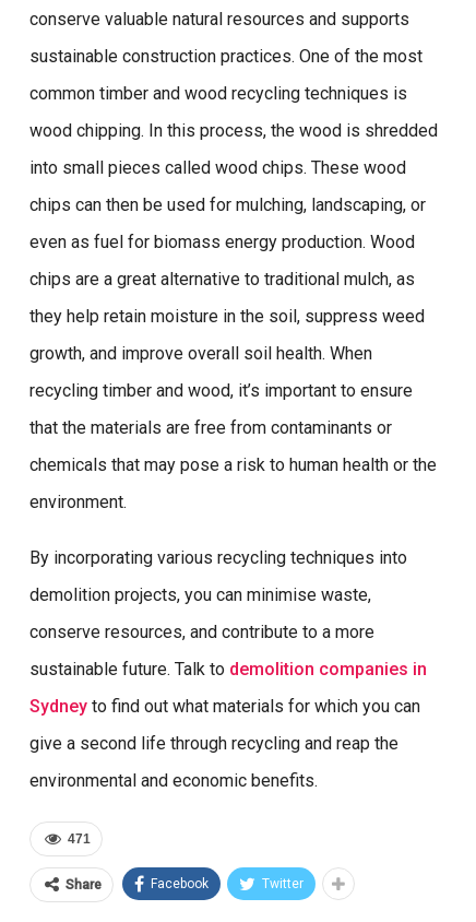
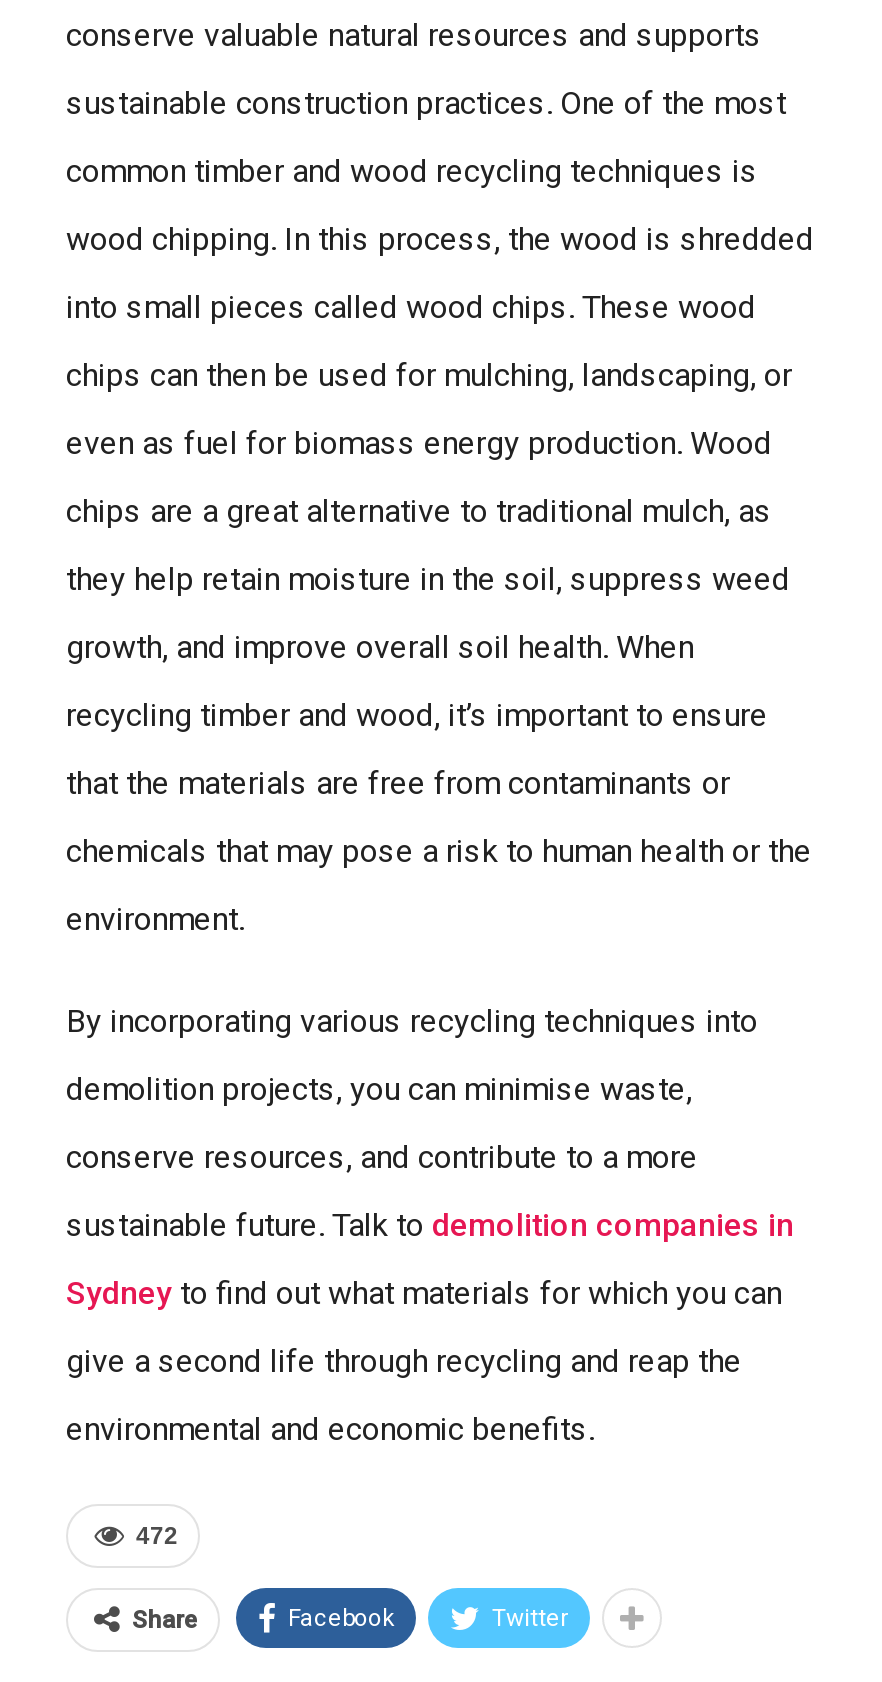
- 471
+ 472
